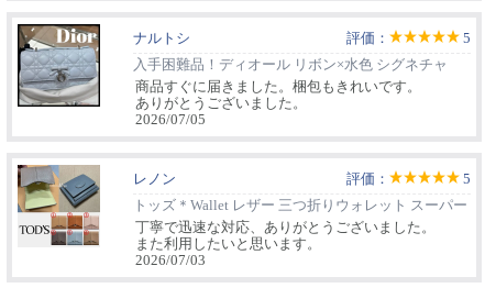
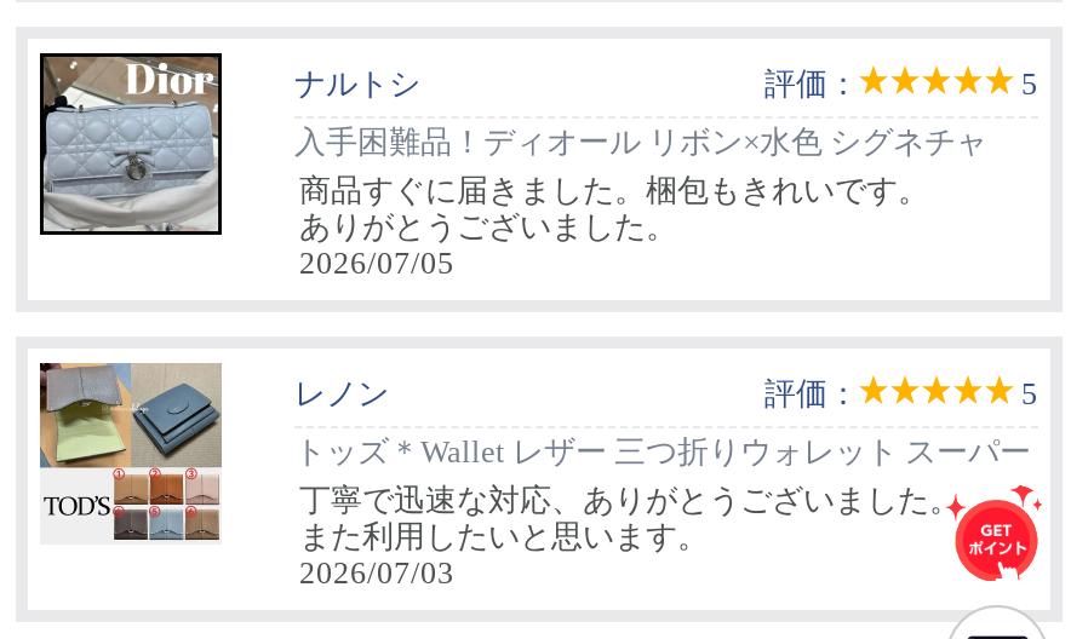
+ [image]
